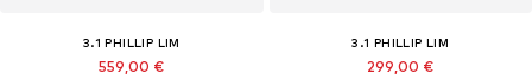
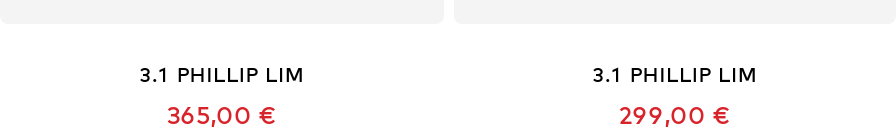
- 559,00 €
+ 365,00 €
